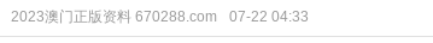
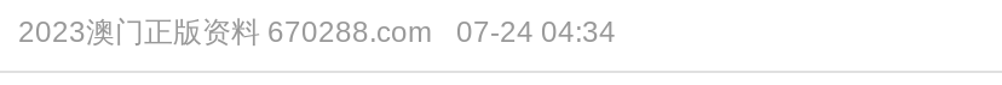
- 2023澳门正版资料 670288.com 07-22 04:33
+ 2023澳门正版资料 670288.com 07-24 04:34
